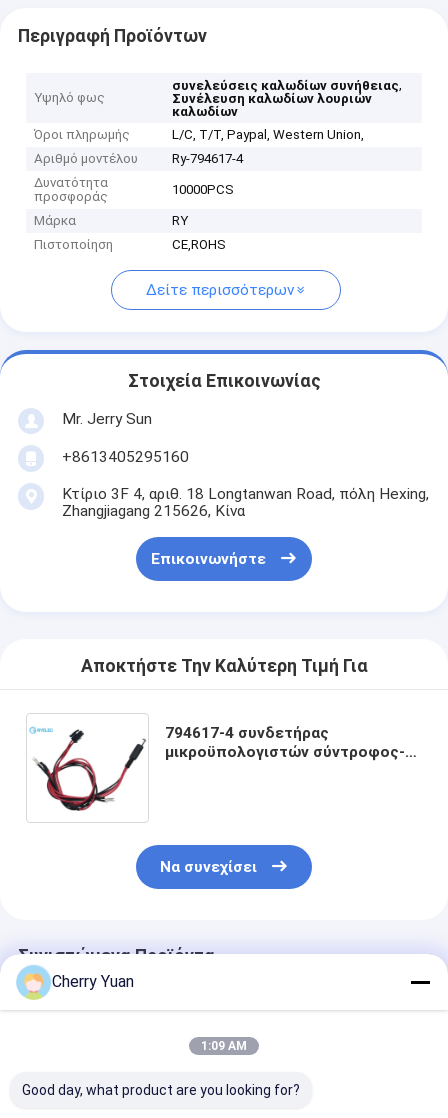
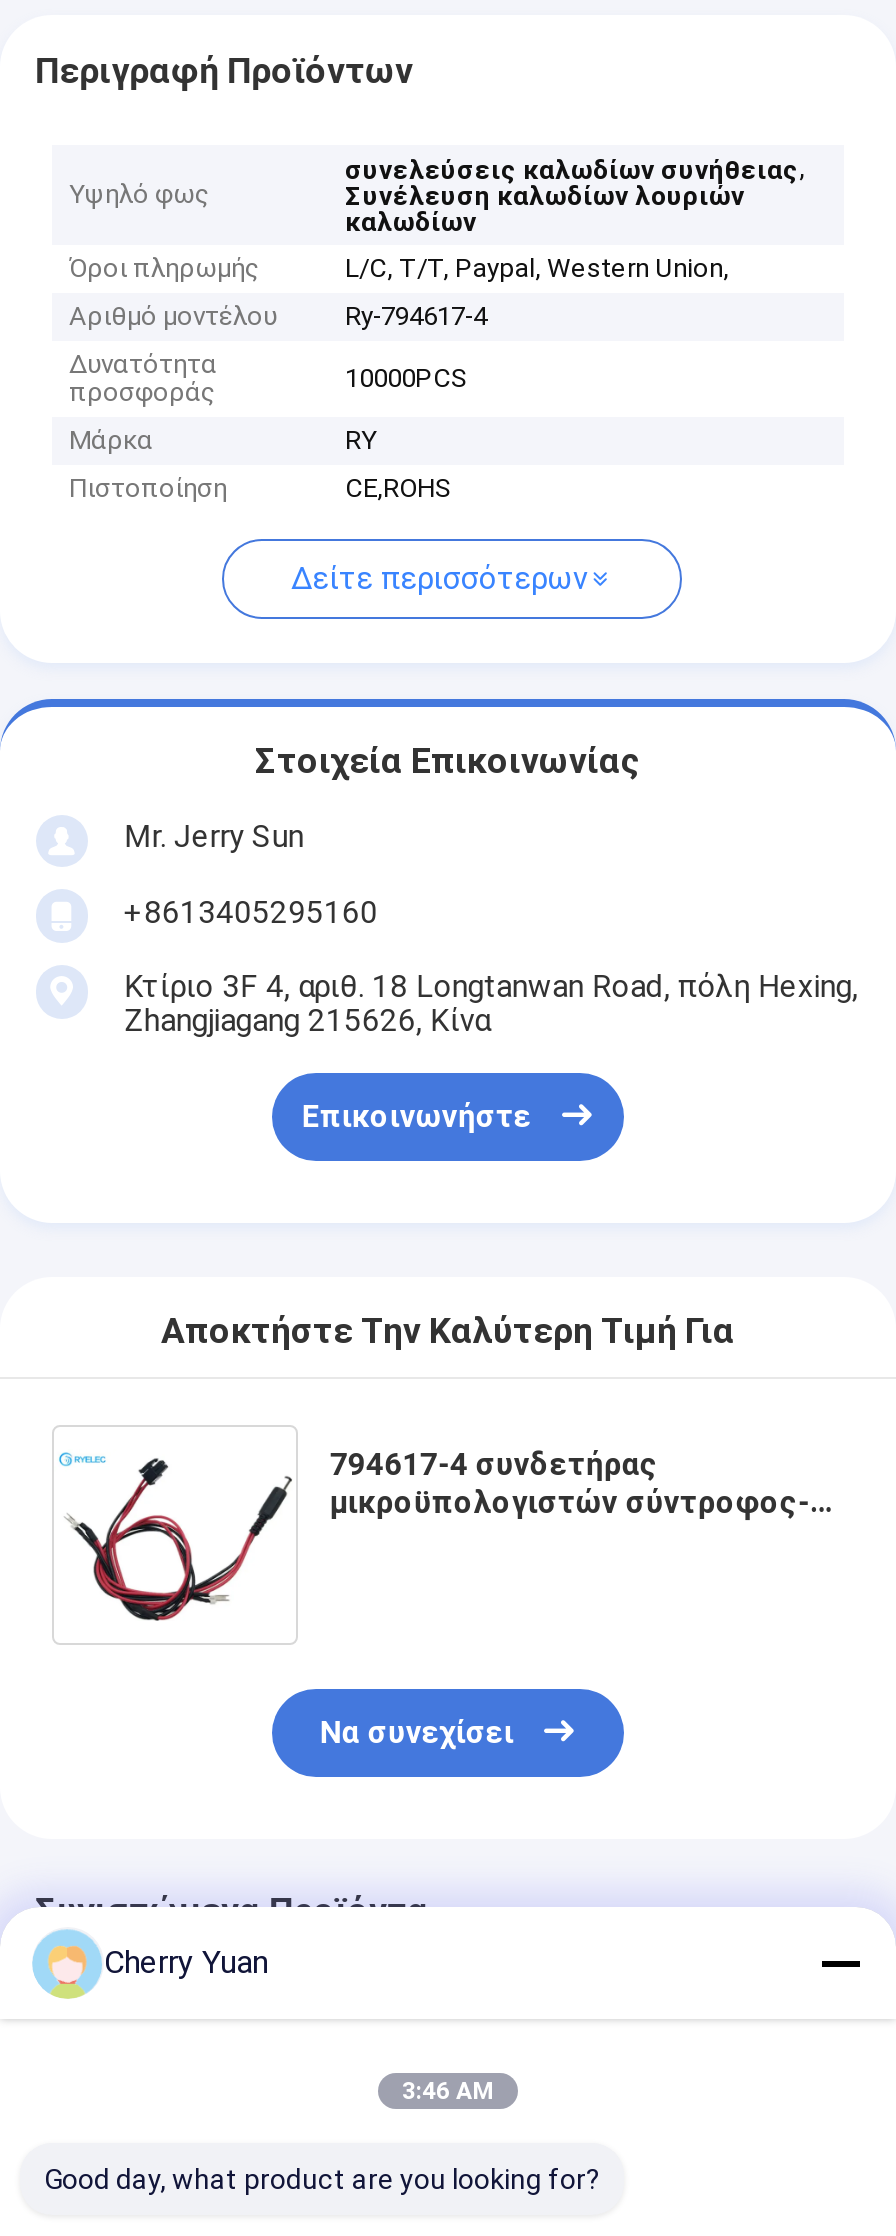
- 1:09 AM
+ 3:46 AM
